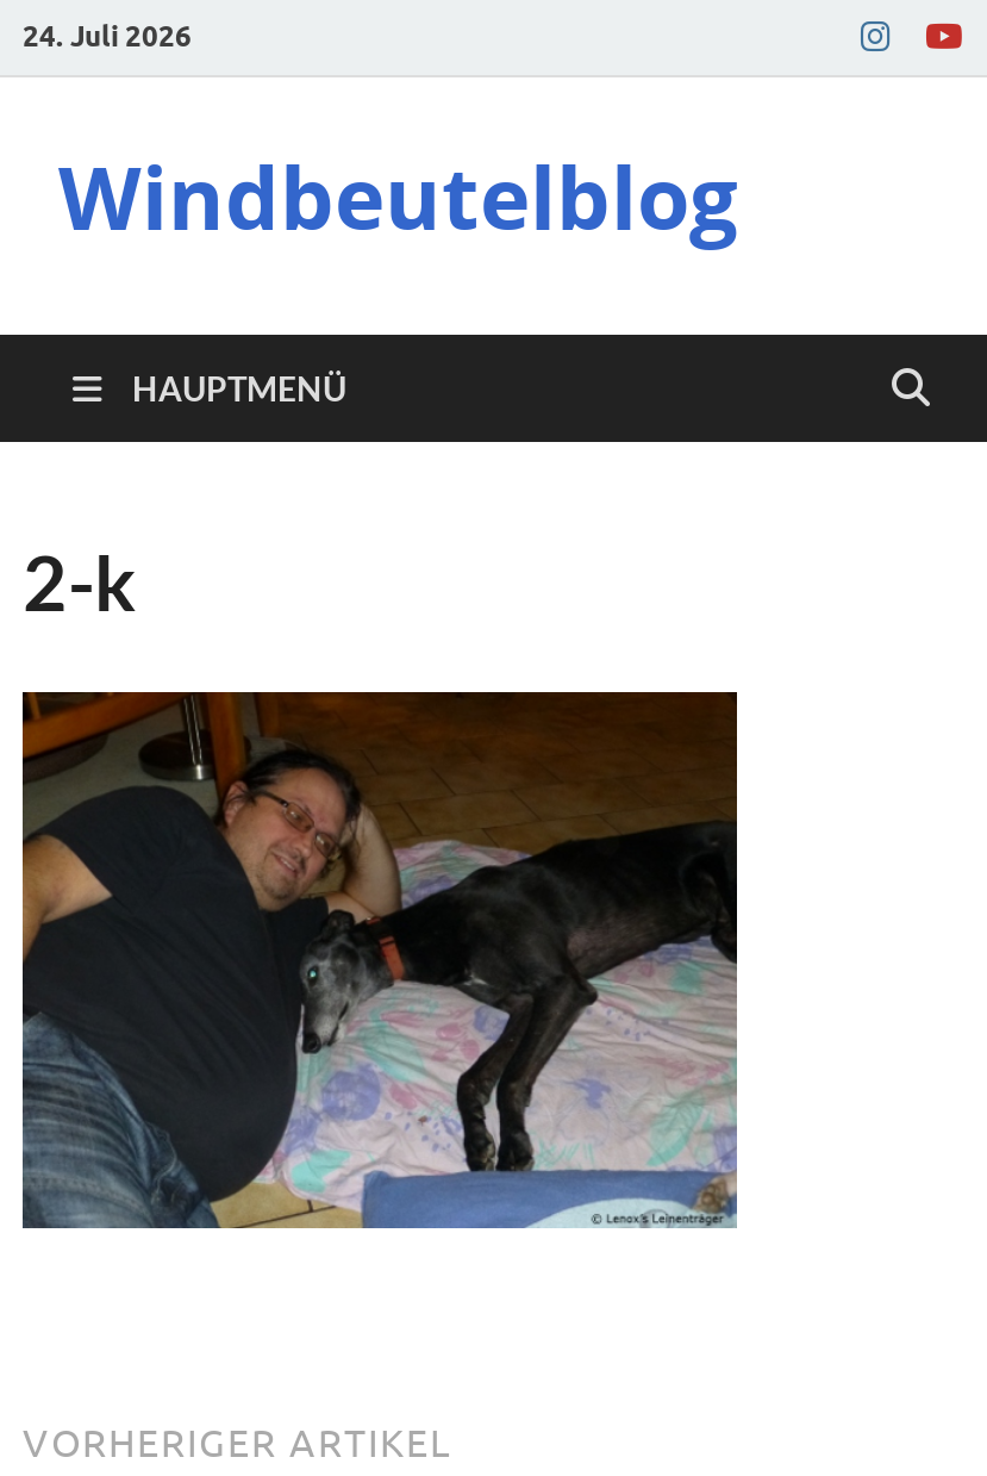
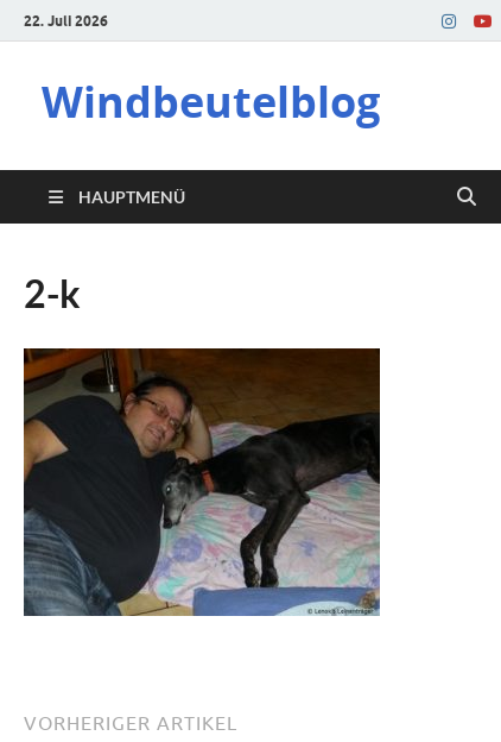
- 24. Juli 2026
+ 22. Juli 2026
